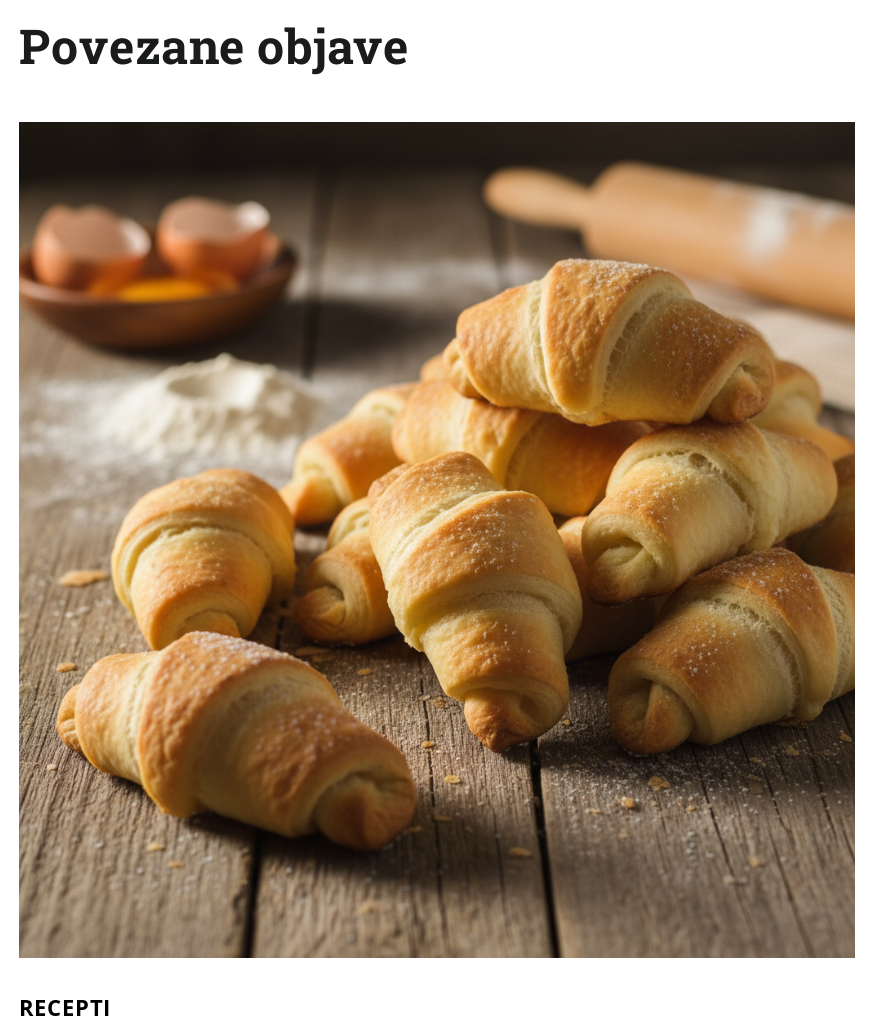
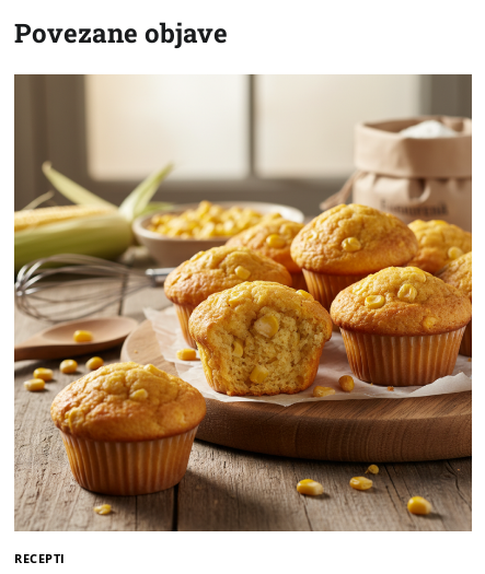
- [image]
+ [image]
